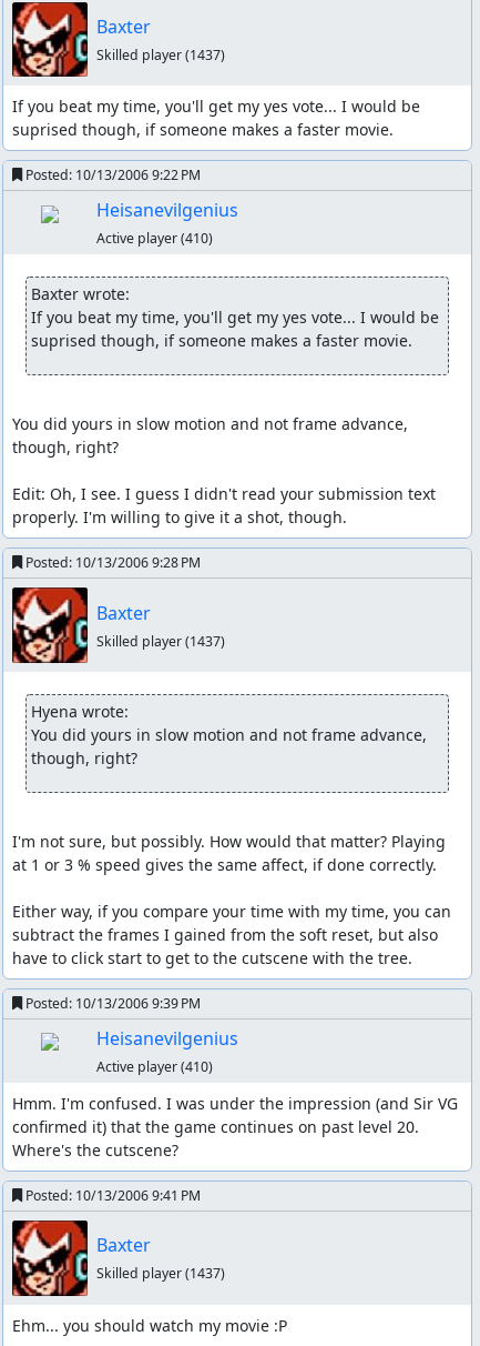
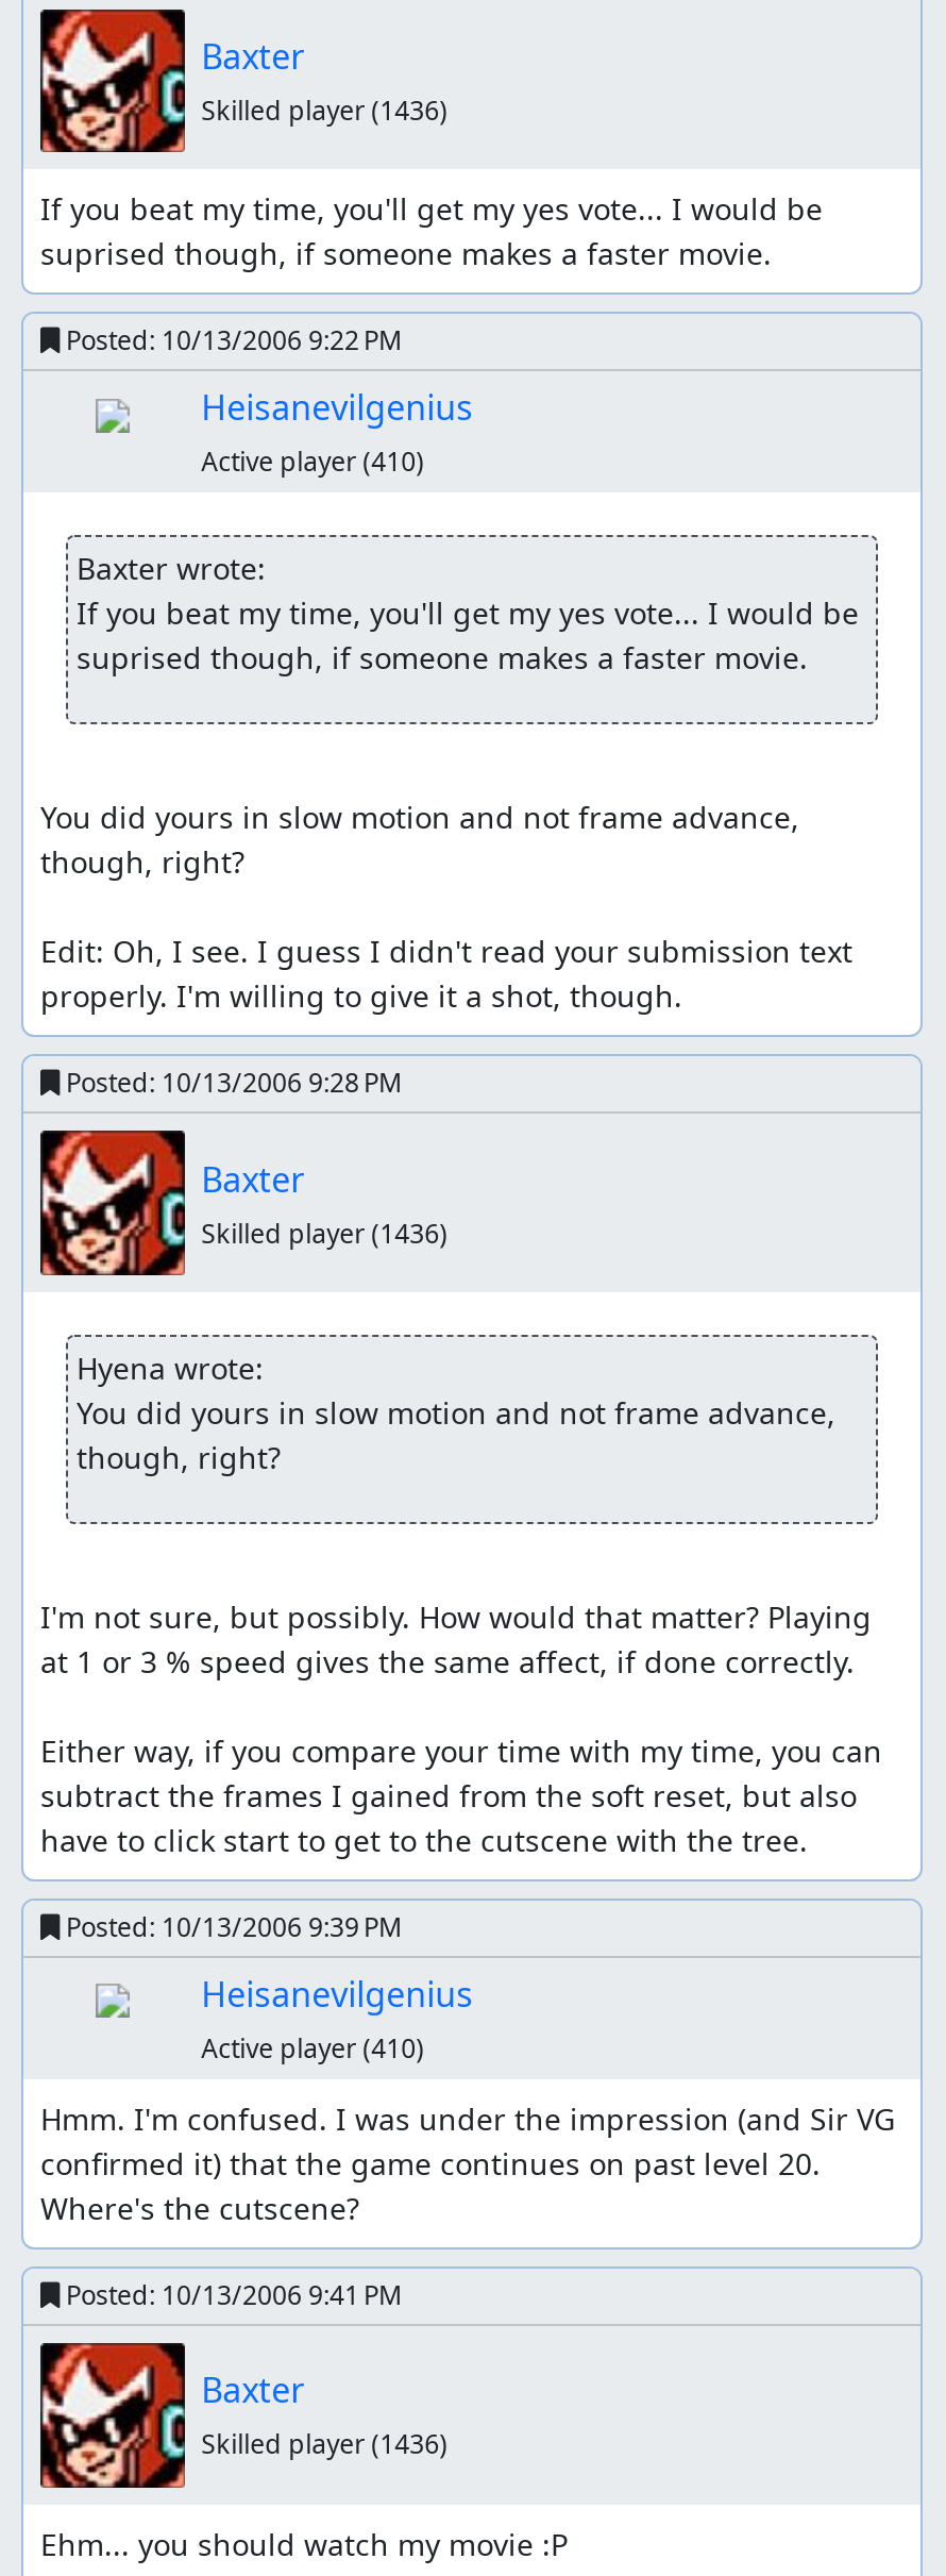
- Skilled player (1437)
+ Skilled player (1436)

- Skilled player (1437)
+ Skilled player (1436)

- Skilled player (1437)
+ Skilled player (1436)
